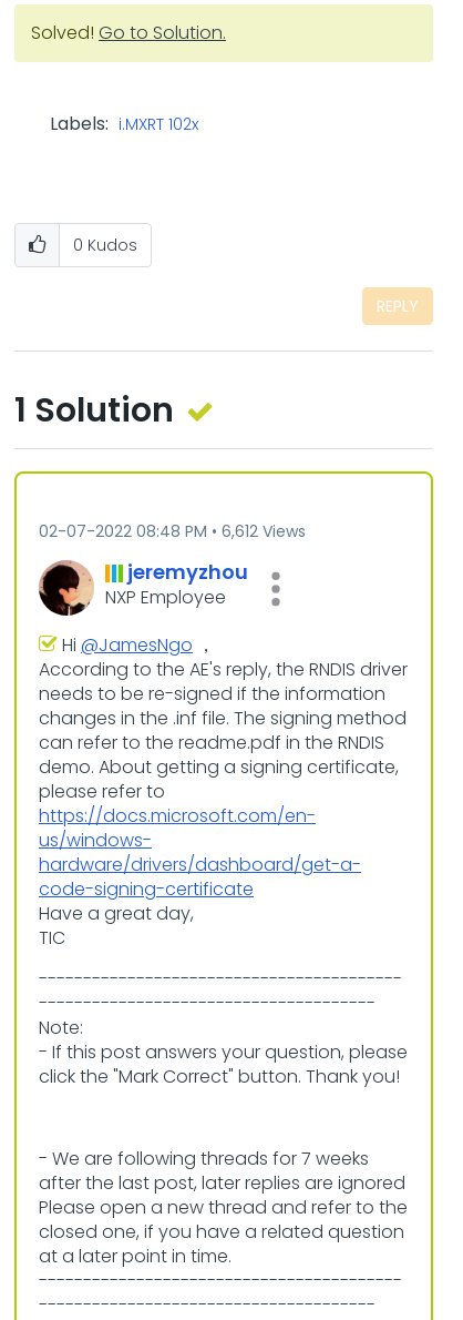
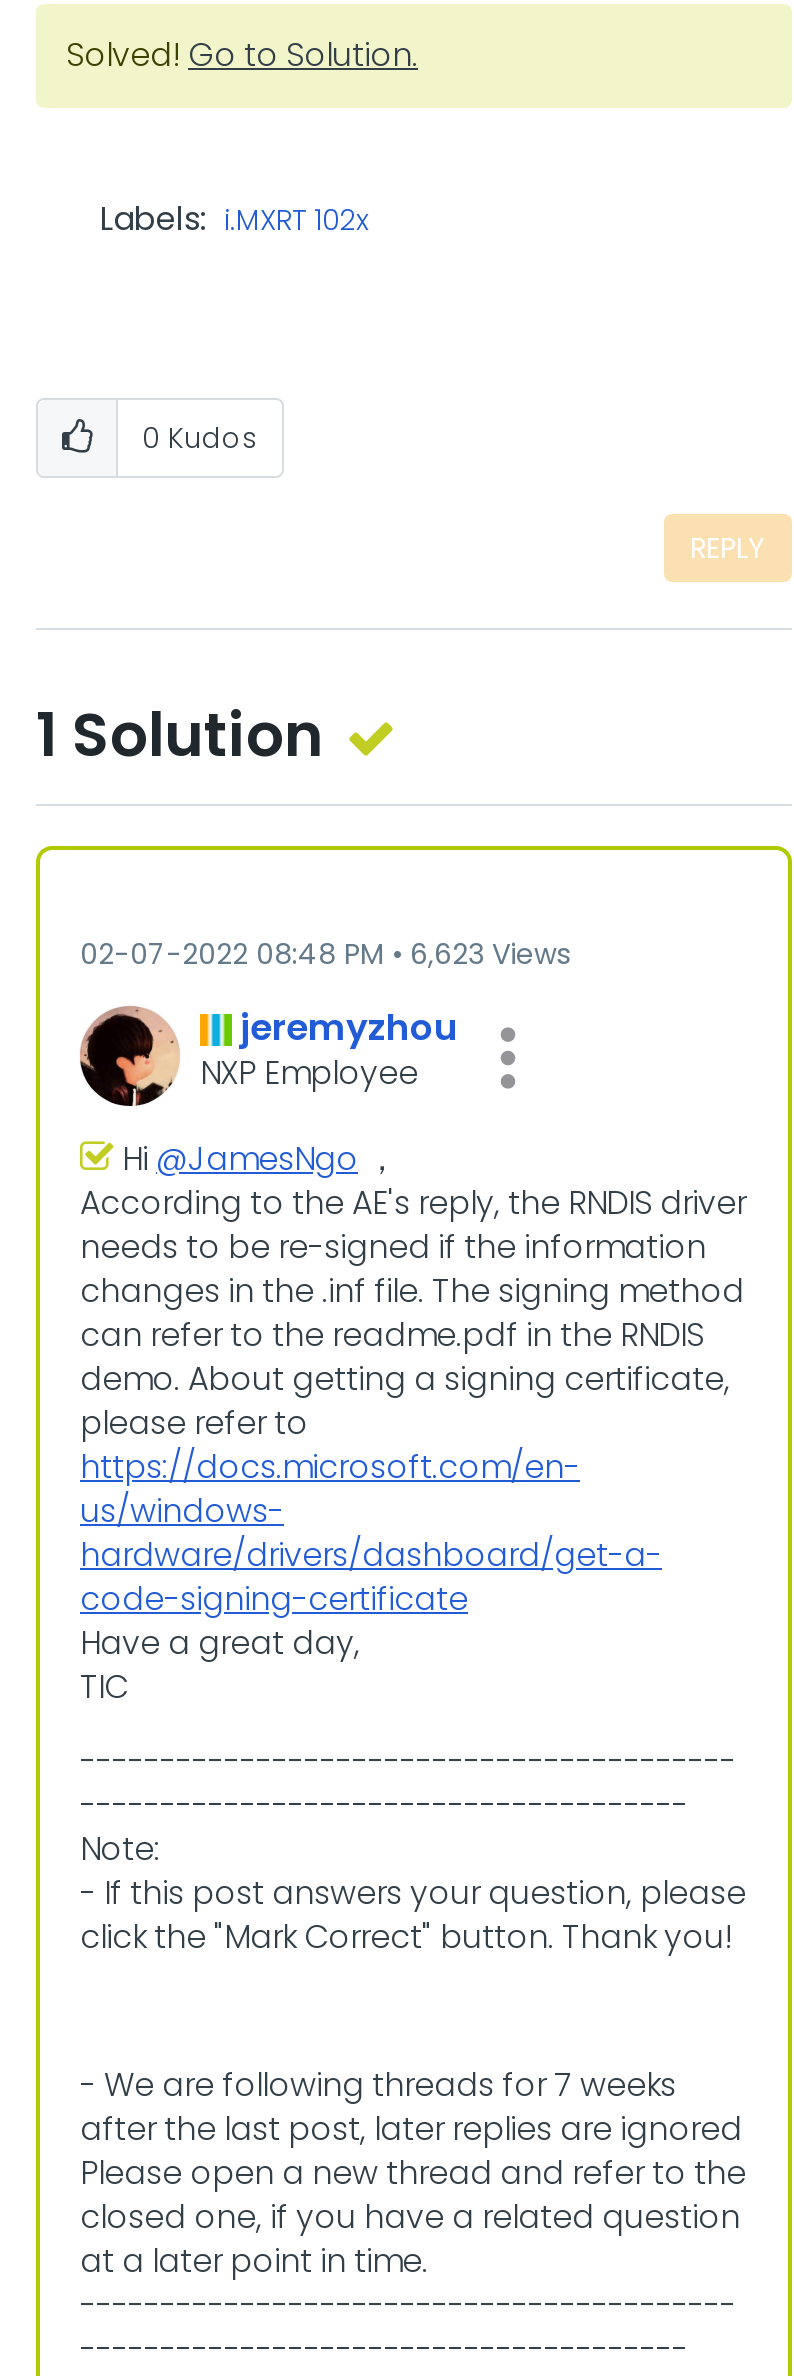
- 02-07-2022 08:48 PM 6,612 Views
+ 02-07-2022 08:48 PM 6,623 Views
